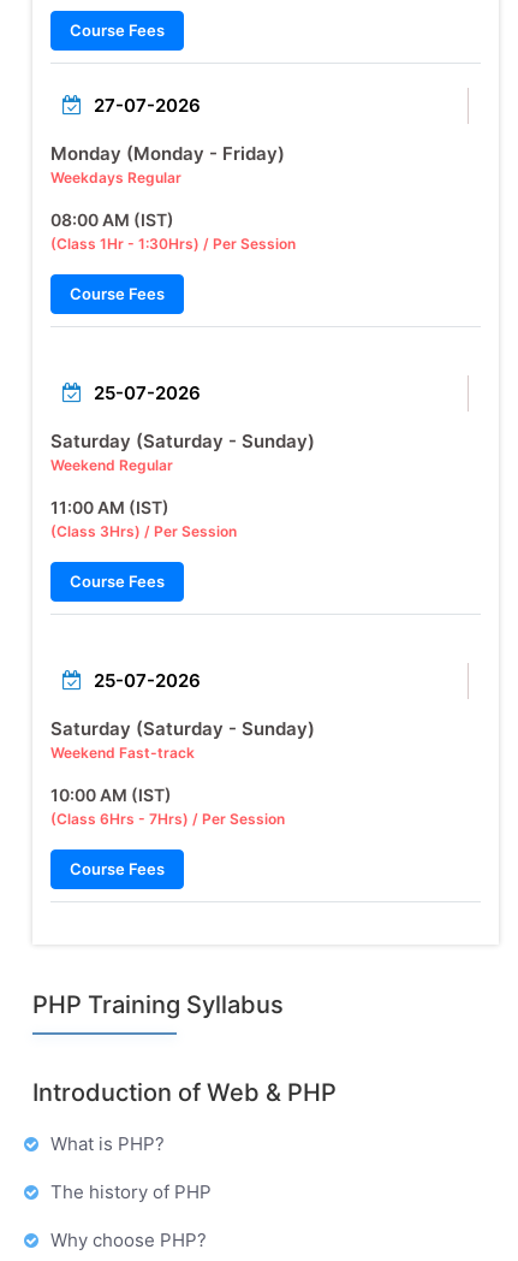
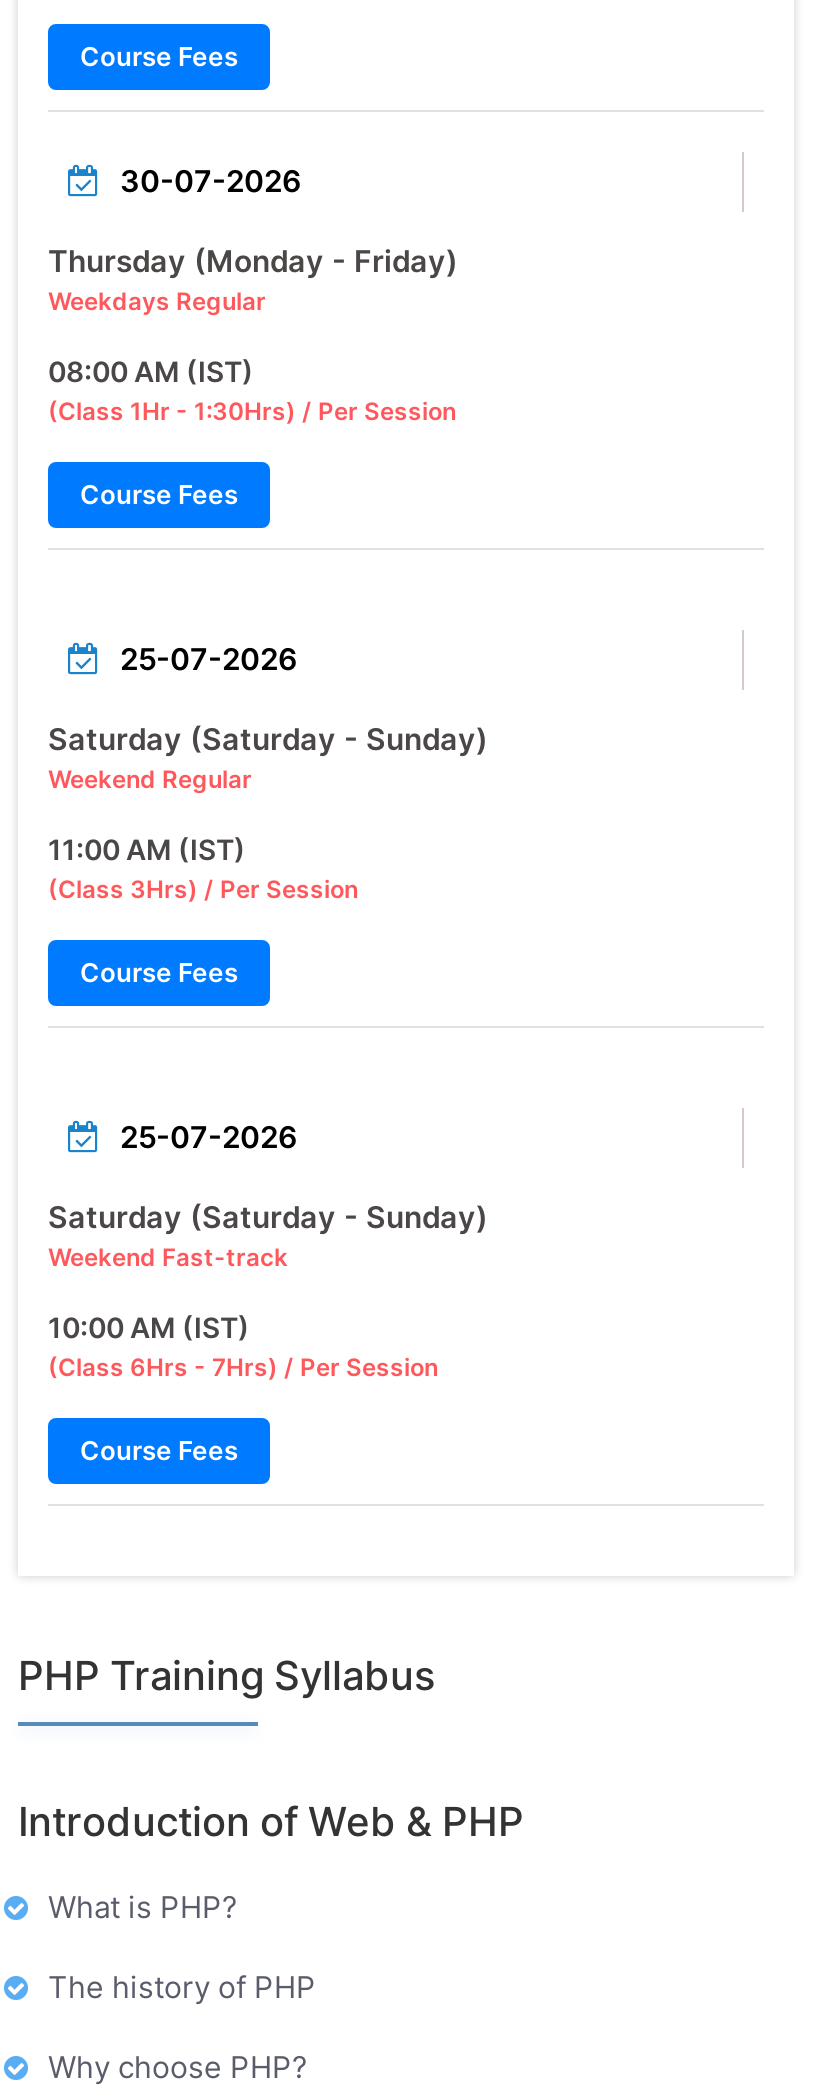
- 27-07-2026
+ 30-07-2026

- Monday (Monday - Friday)
+ Thursday (Monday - Friday)
